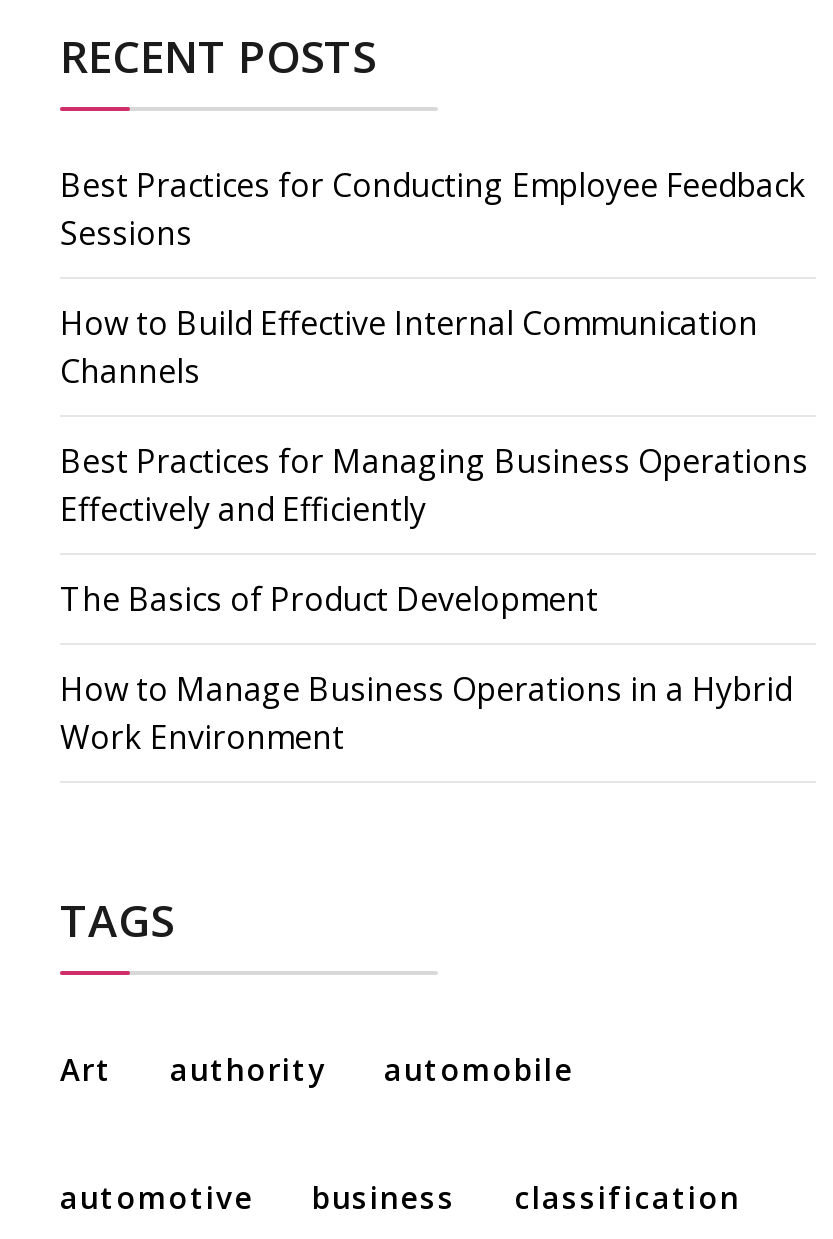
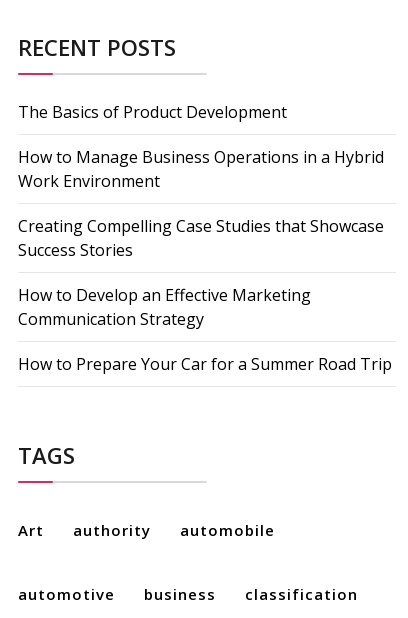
- Best Practices for Conducting Employee Feedback
- Sessions
- How to Build Effective Internal Communication
- Channels
- Best Practices for Managing Business Operations
- Effectively and Efficiently

moved up: The Basics of Product Development | How to Manage Business Operations in a Hybrid | Work Environment

+ Creating Compelling Case Studies that Showcase
+ Success Stories
+ How to Develop an Effective Marketing
+ Communication Strategy
+ How to Prepare Your Car for a Summer Road Trip
